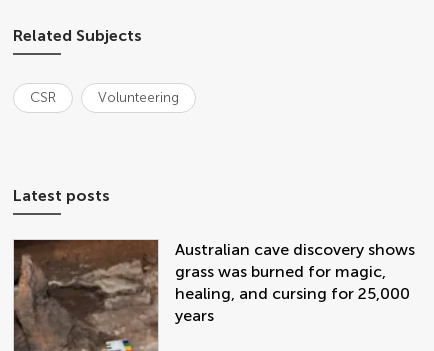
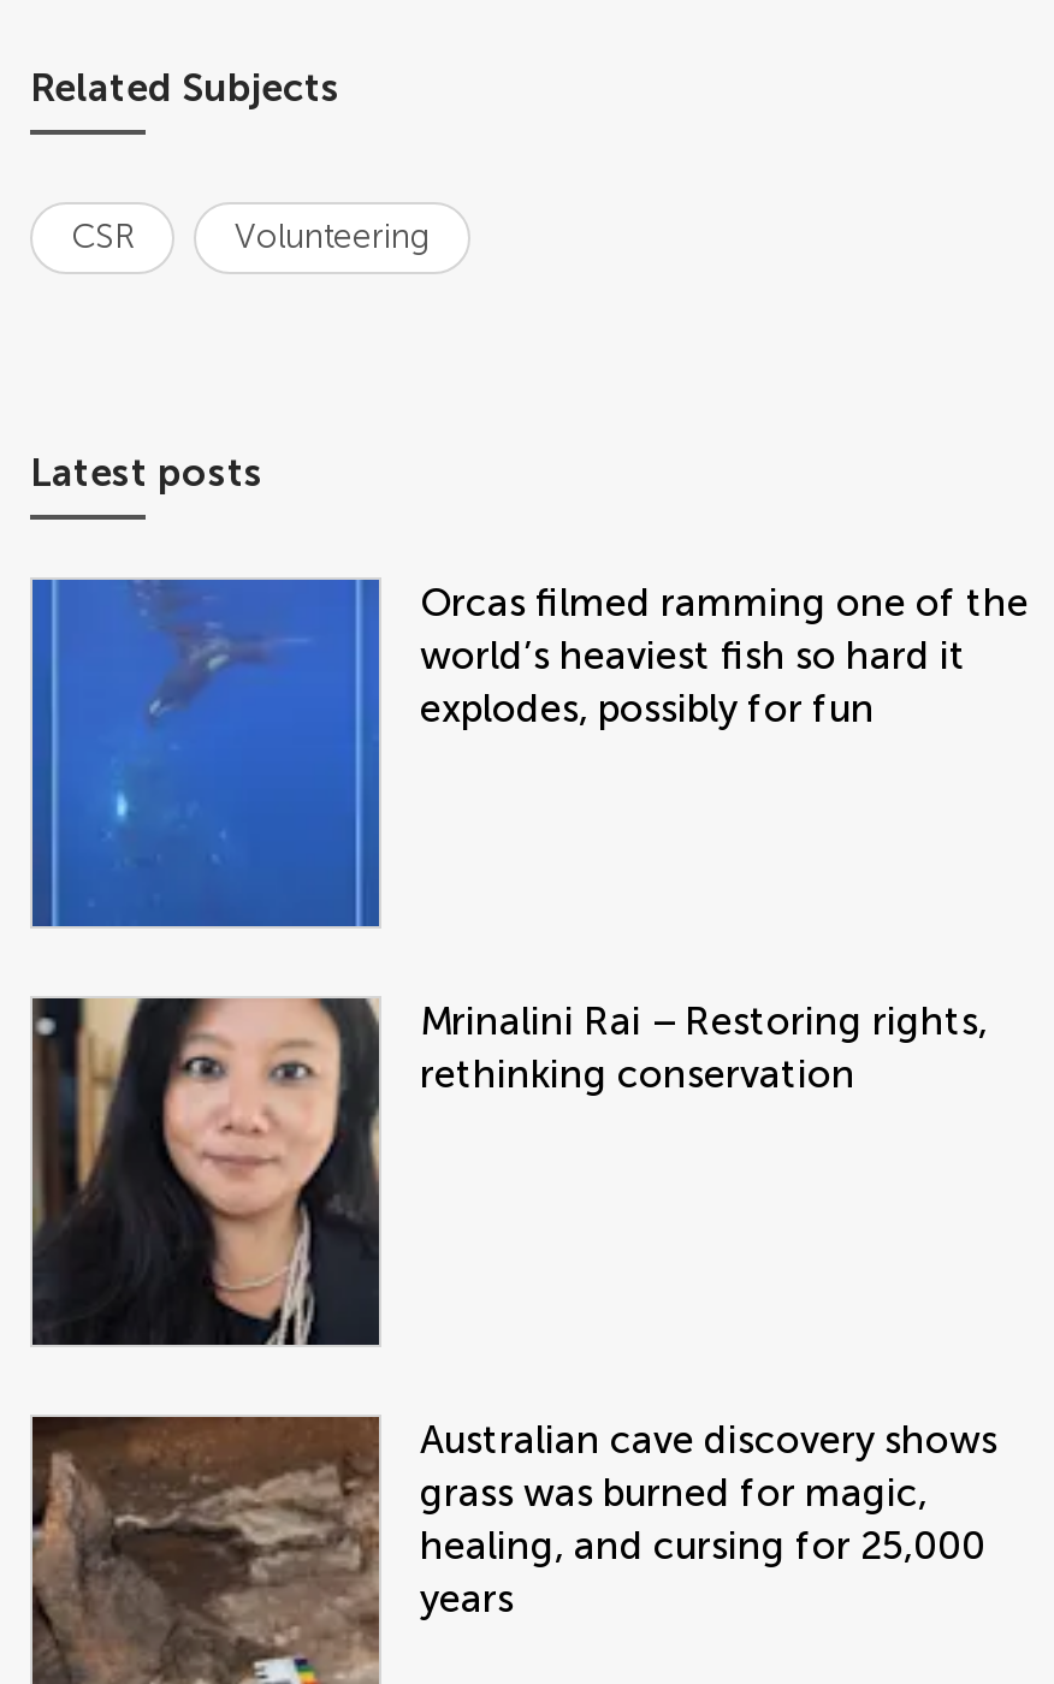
+ [image]
+ Orcas filmed ramming one of the
+ world’s heaviest fish so hard it
+ explodes, possibly for fun

+ [image]
+ Mrinalini Rai – Restoring rights,
+ rethinking conservation
